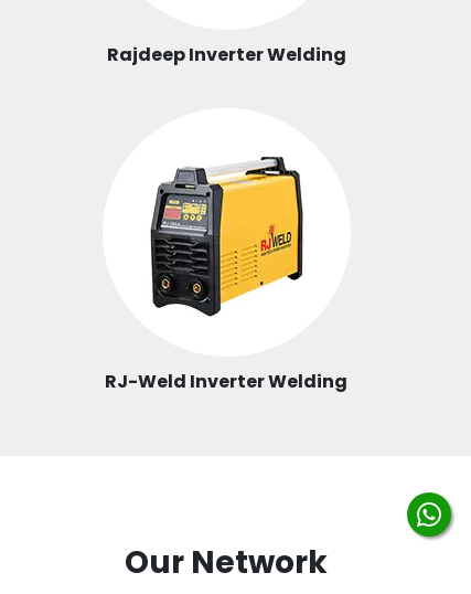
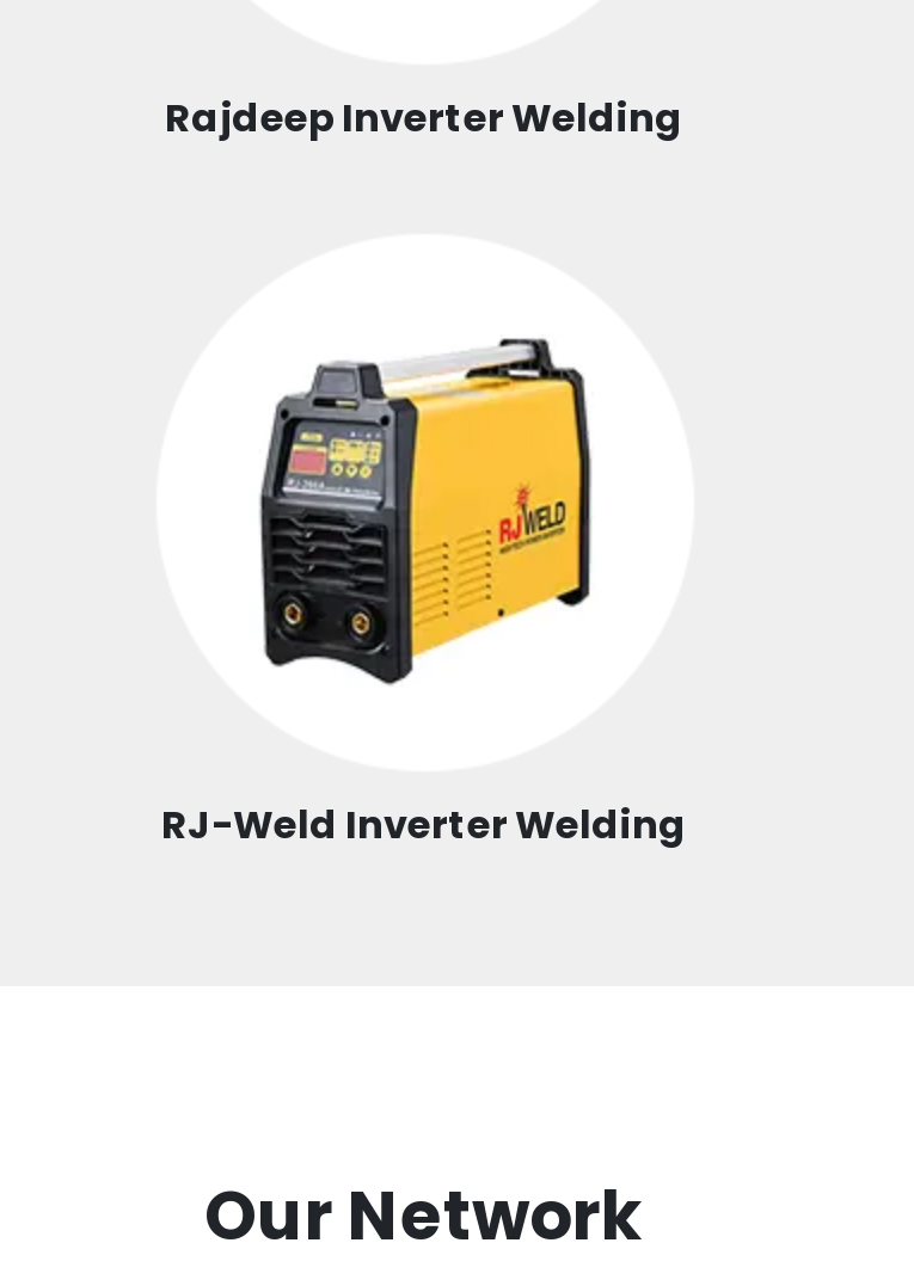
- [image]
